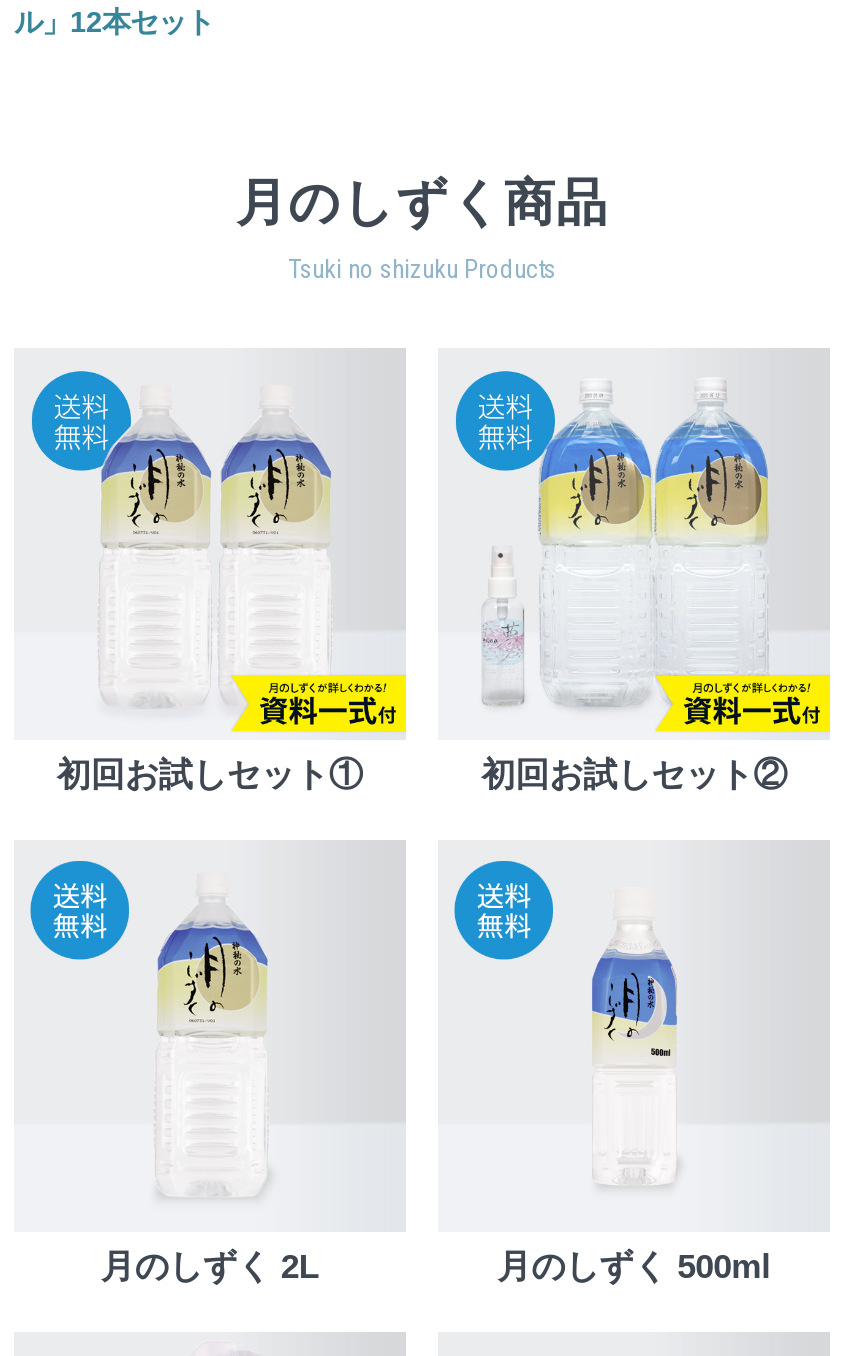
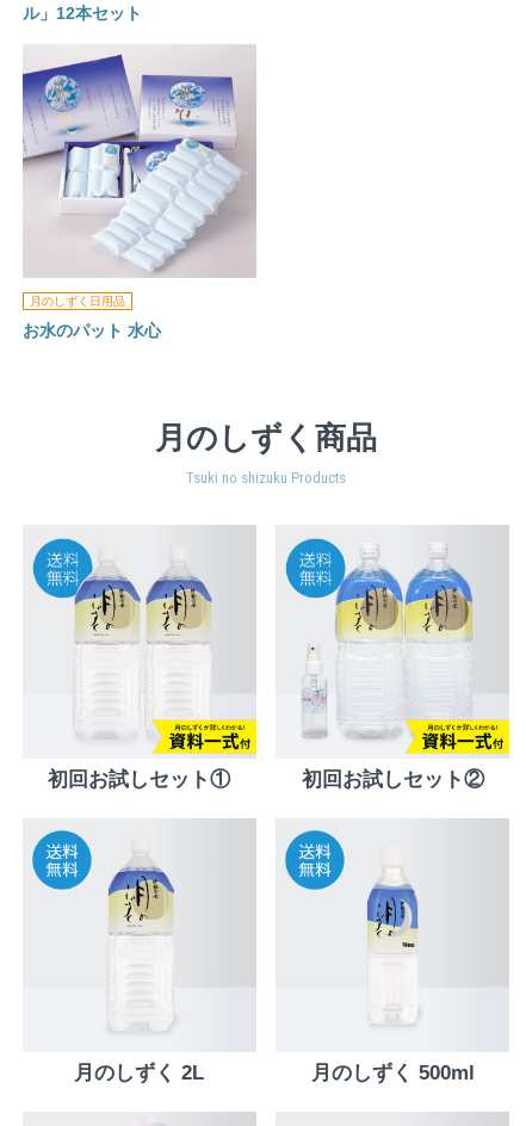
+ [image]
+ 月のしずく日用品
+ お水のパット 水心
